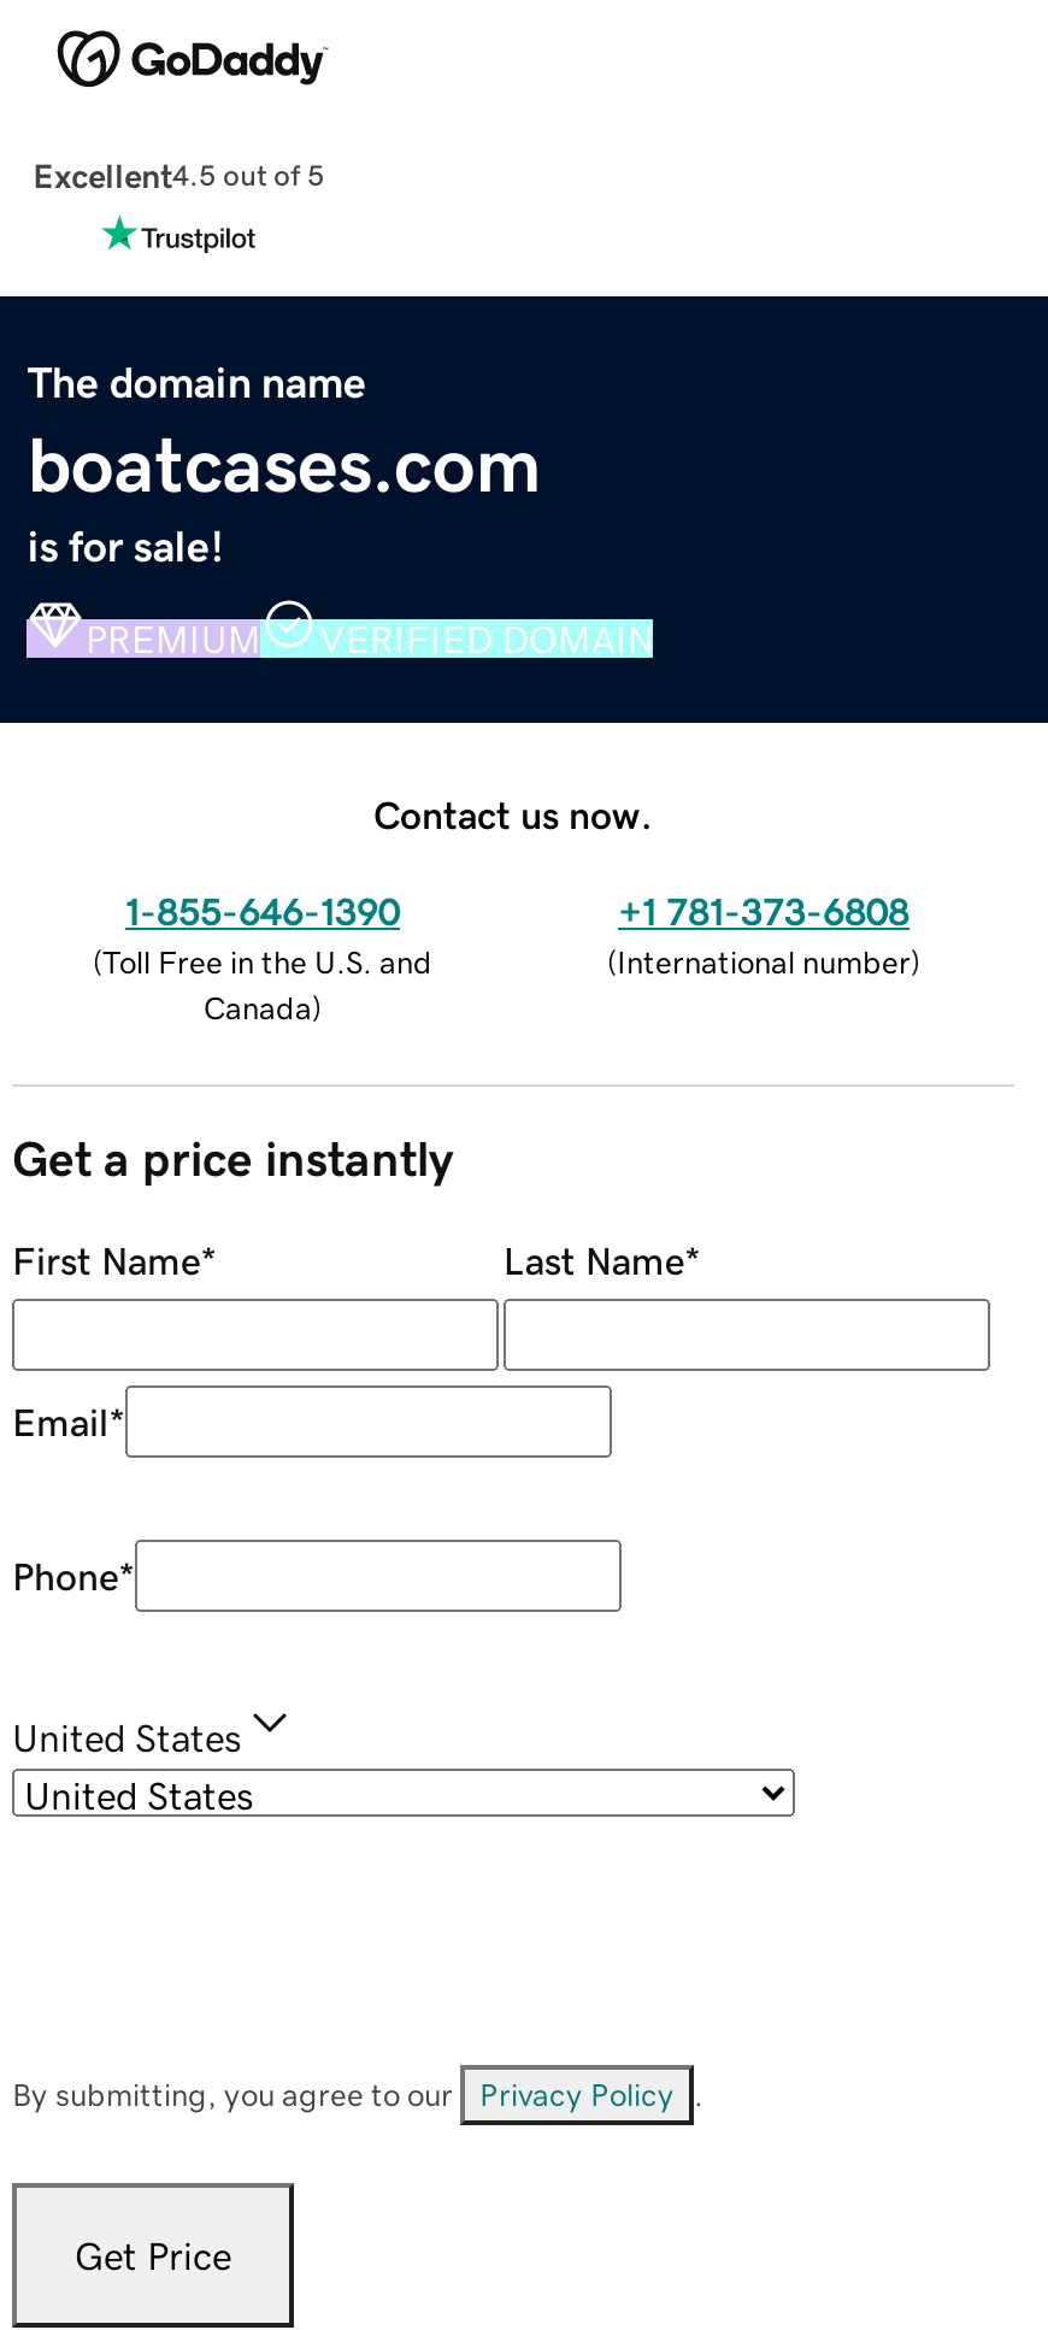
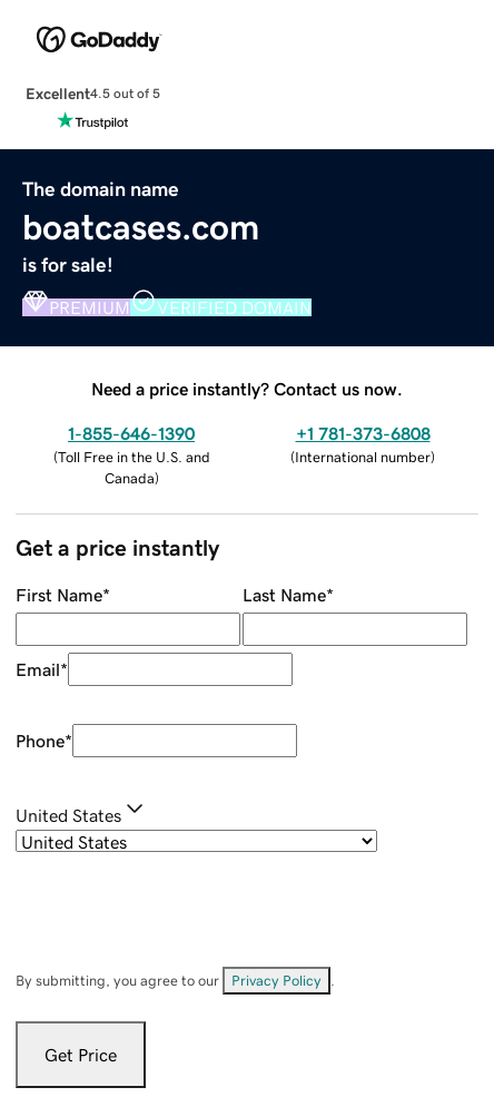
- Contact us now.
+ Need a price instantly? Contact us now.
